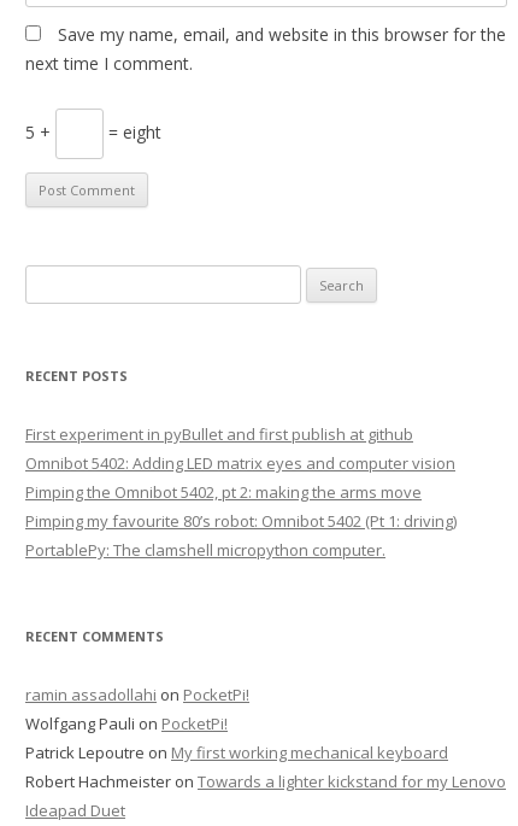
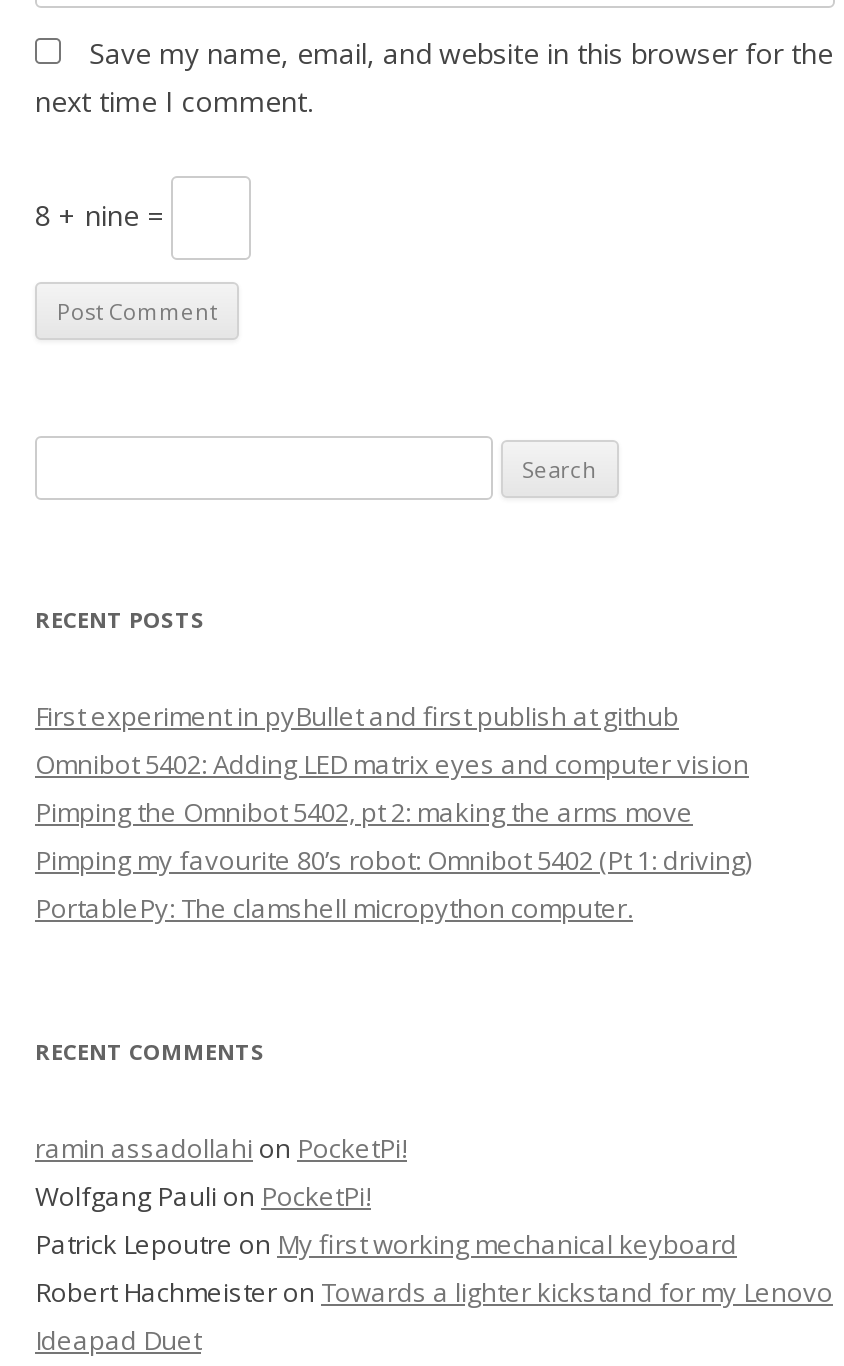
- 5 +
- = eight
+ 8 + nine =
